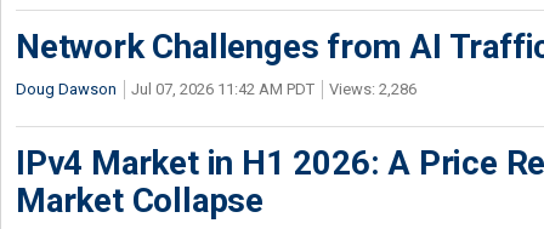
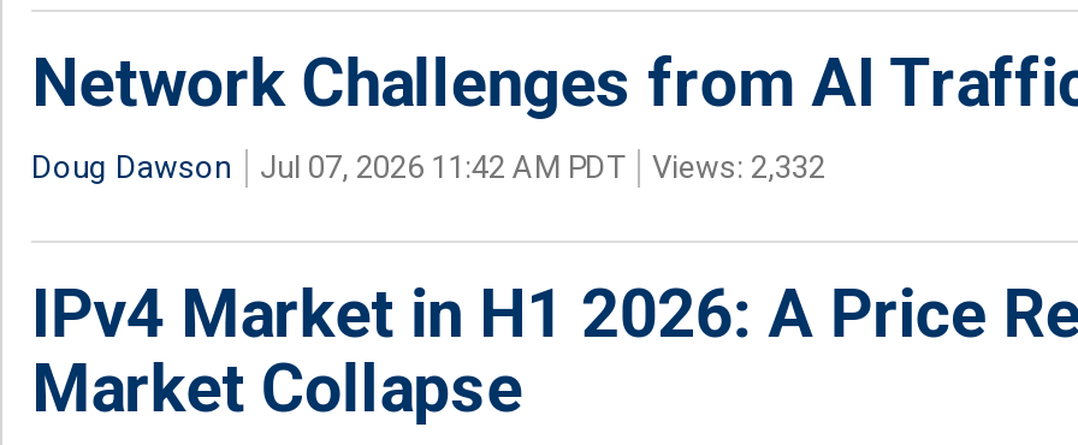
- Doug Dawson Jul 07, 2026 11:42 AM PDT Views: 2,286
+ Doug Dawson Jul 07, 2026 11:42 AM PDT Views: 2,332
